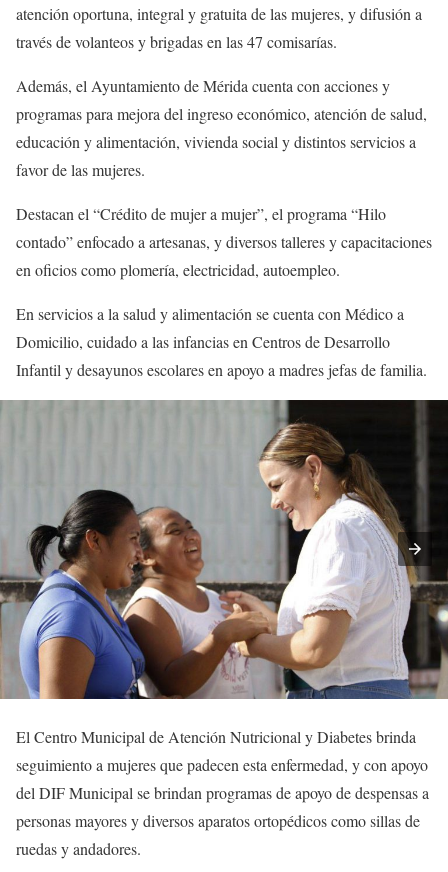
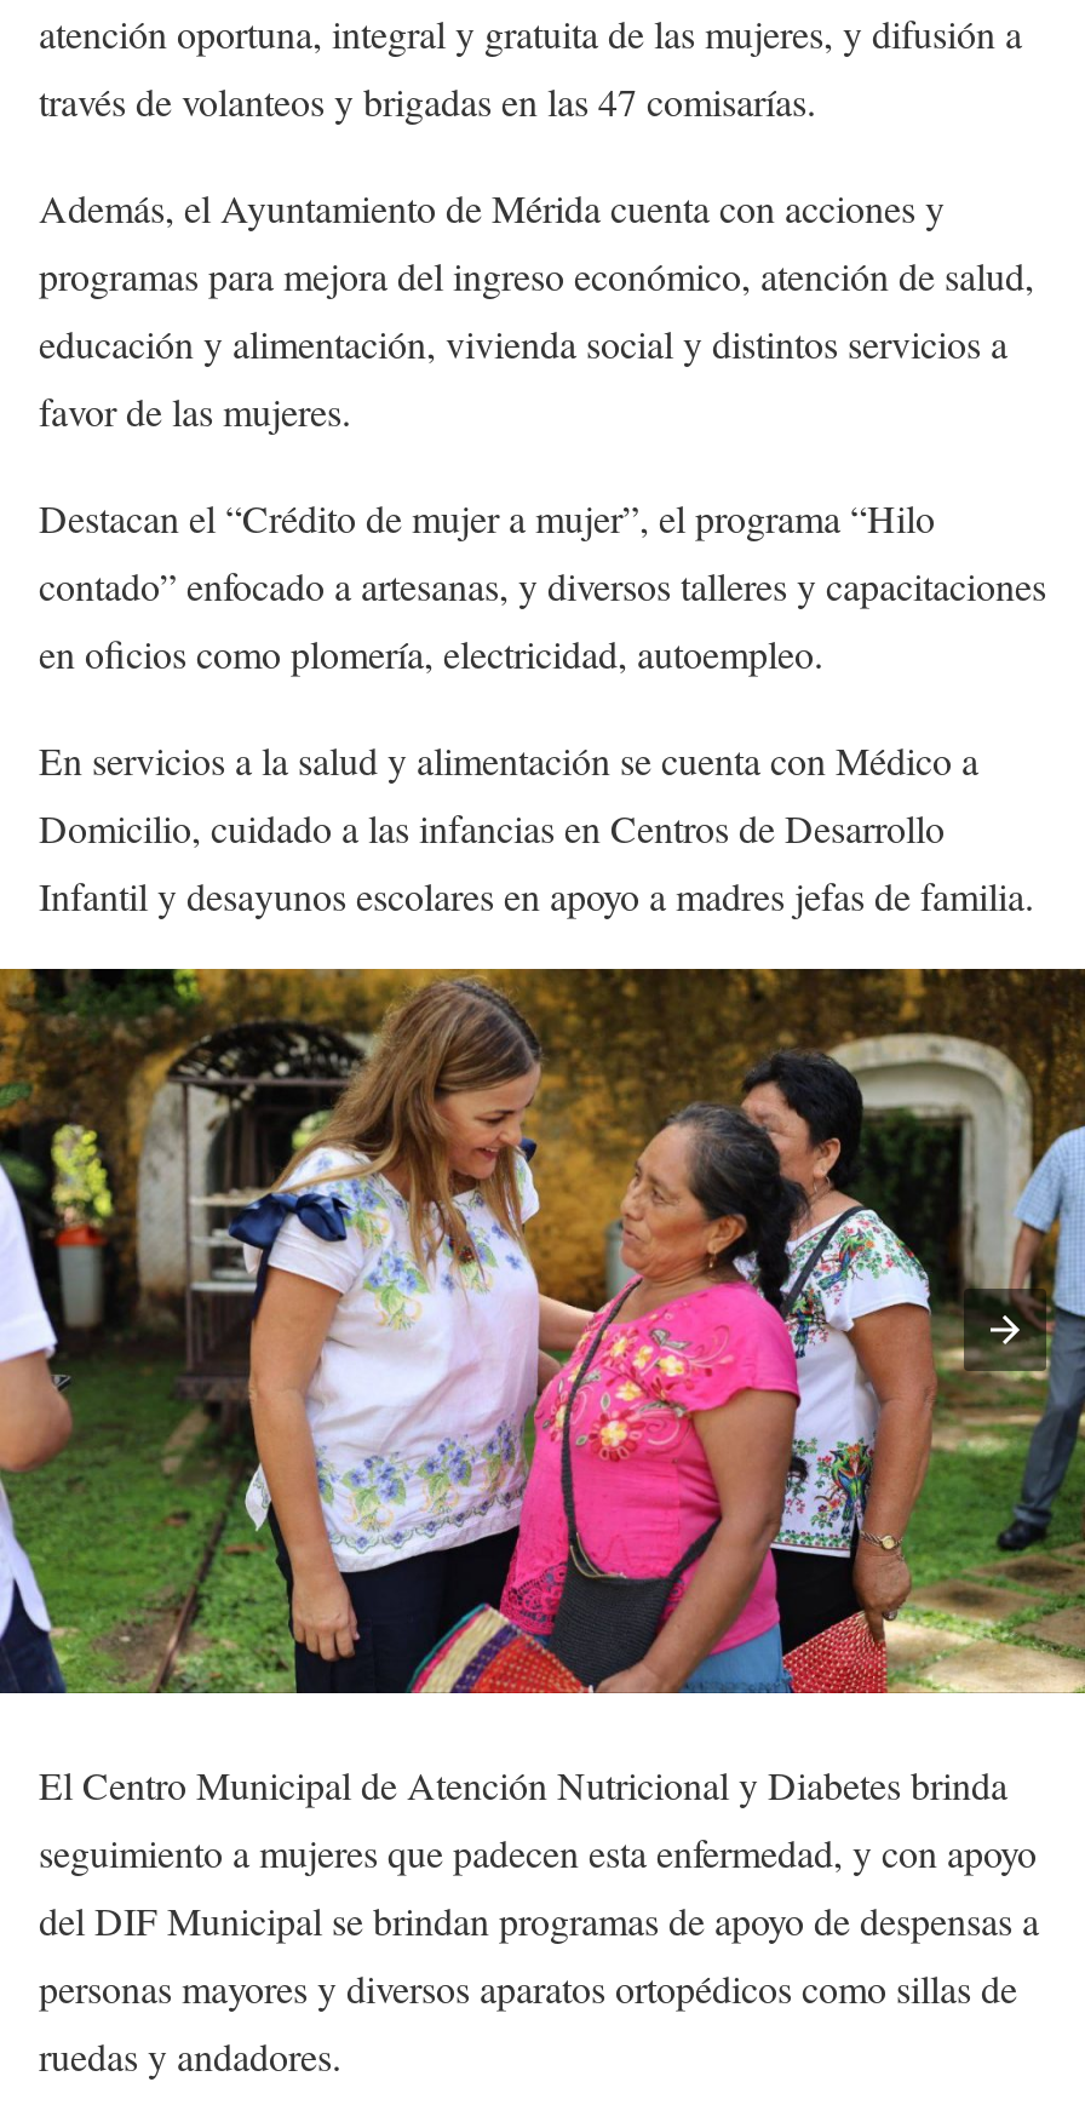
- [image]
+ [image]
